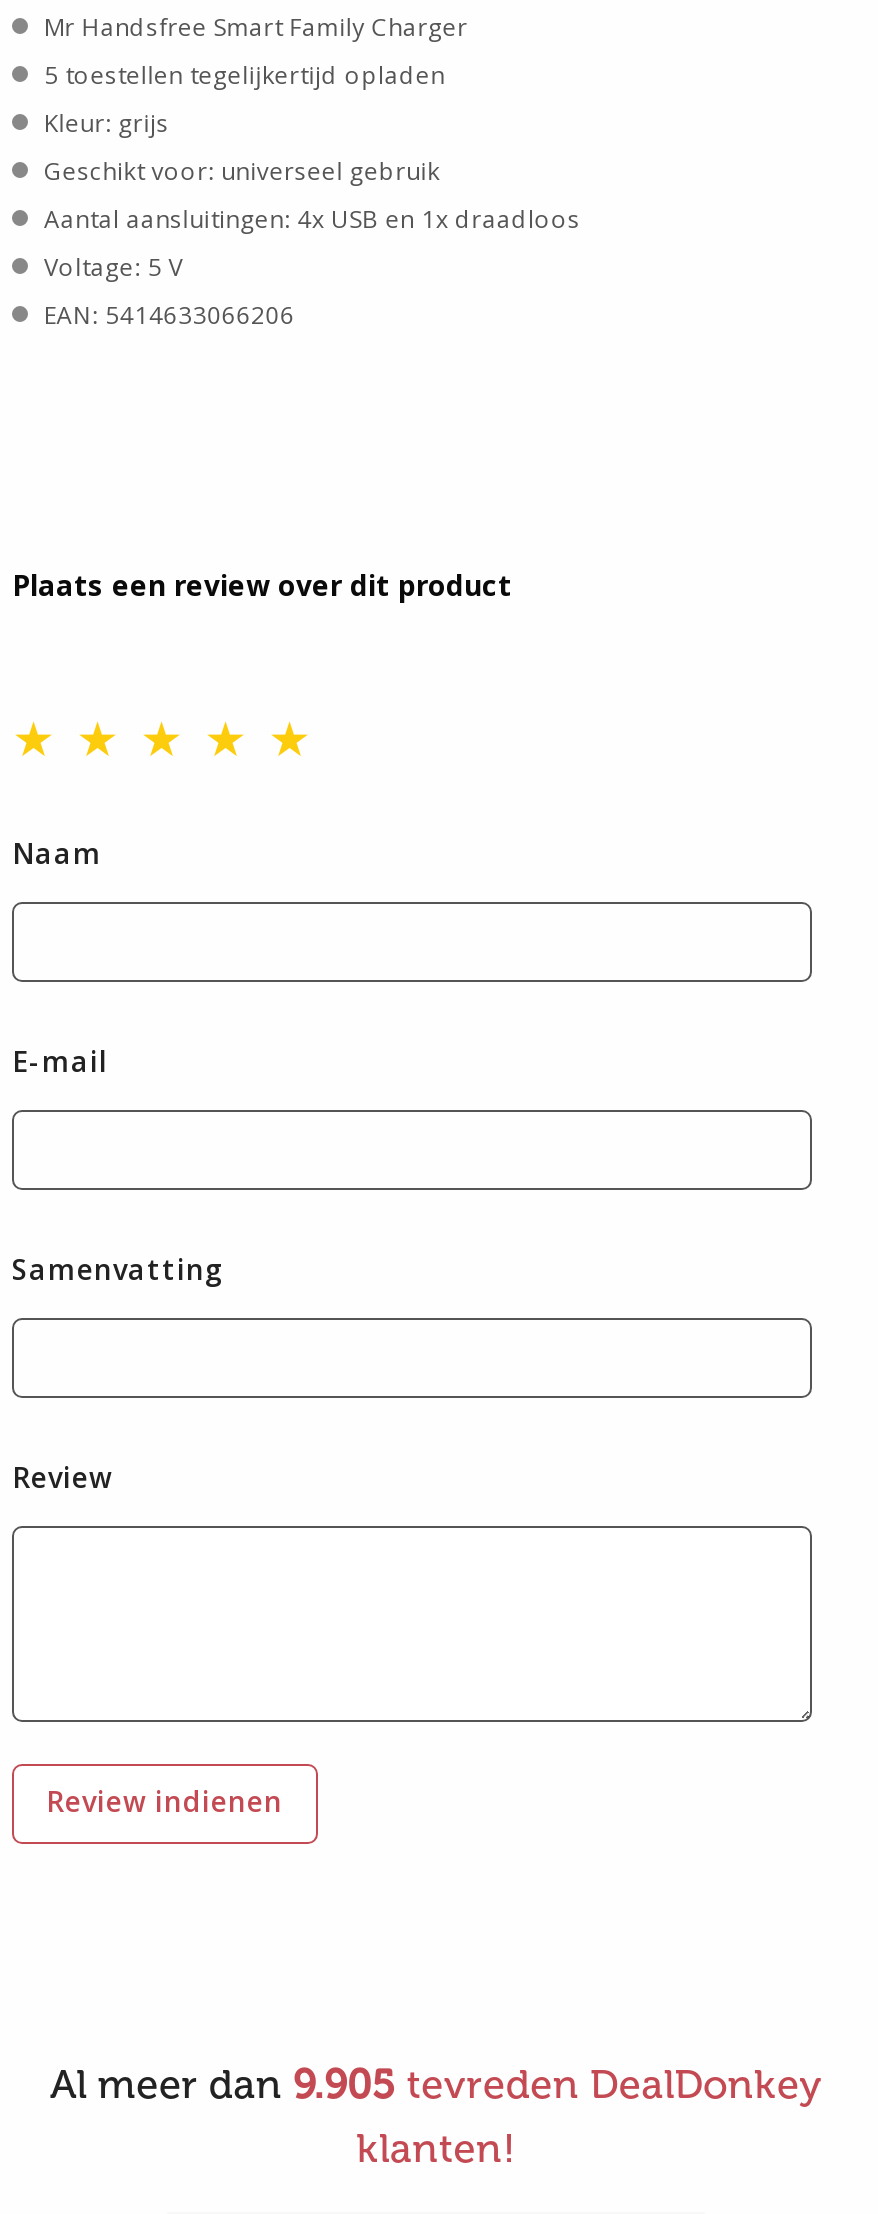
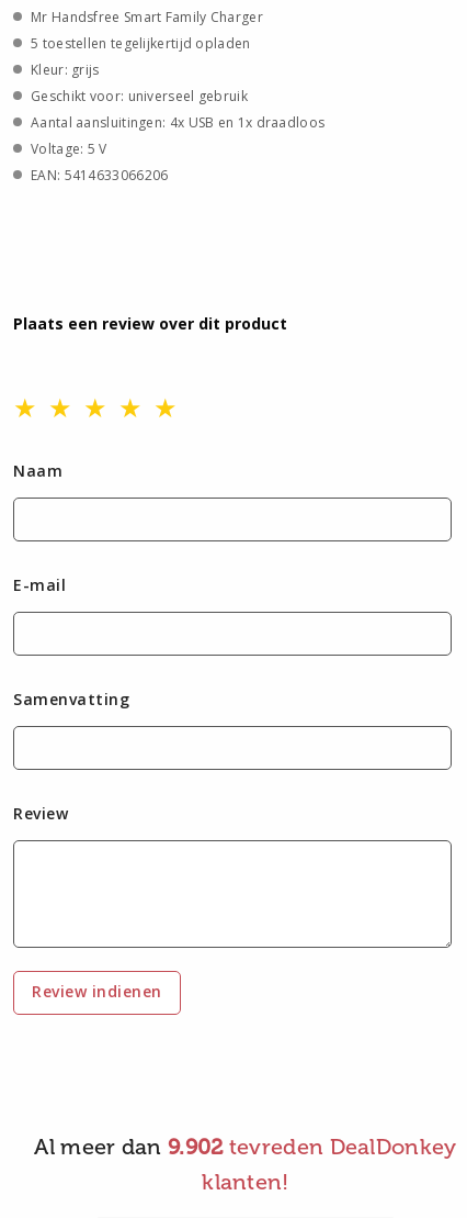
- Al meer dan 9.905 tevreden DealDonkey
+ Al meer dan 9.902 tevreden DealDonkey
